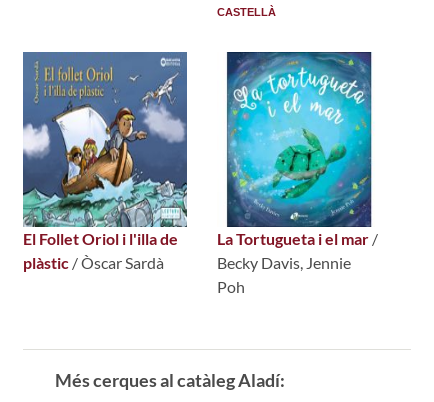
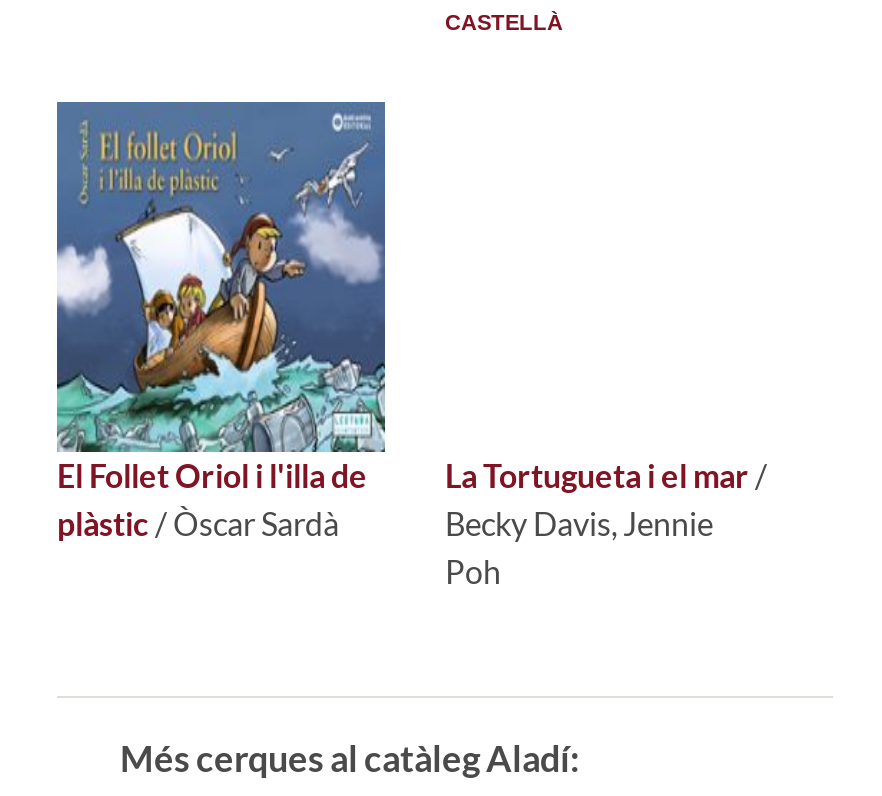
- [image]
